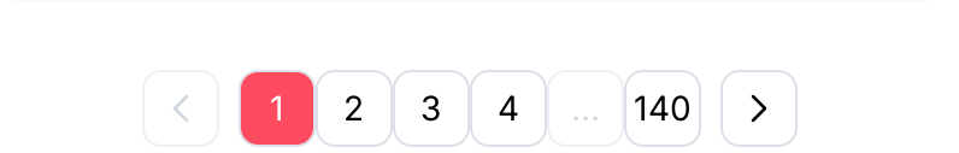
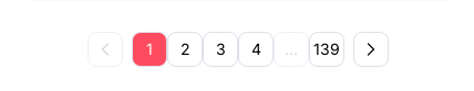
- 140
+ 139
